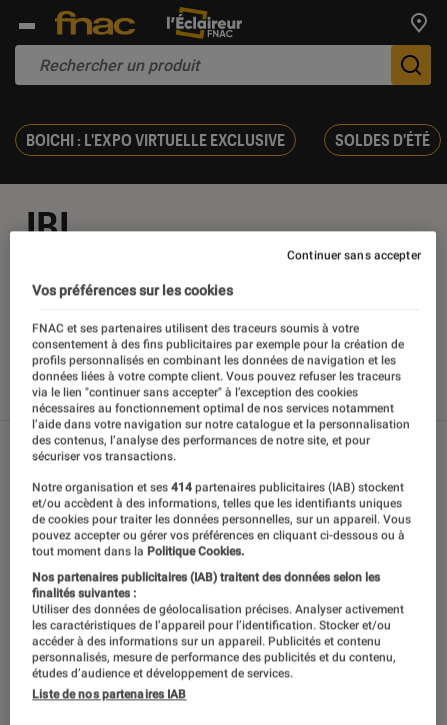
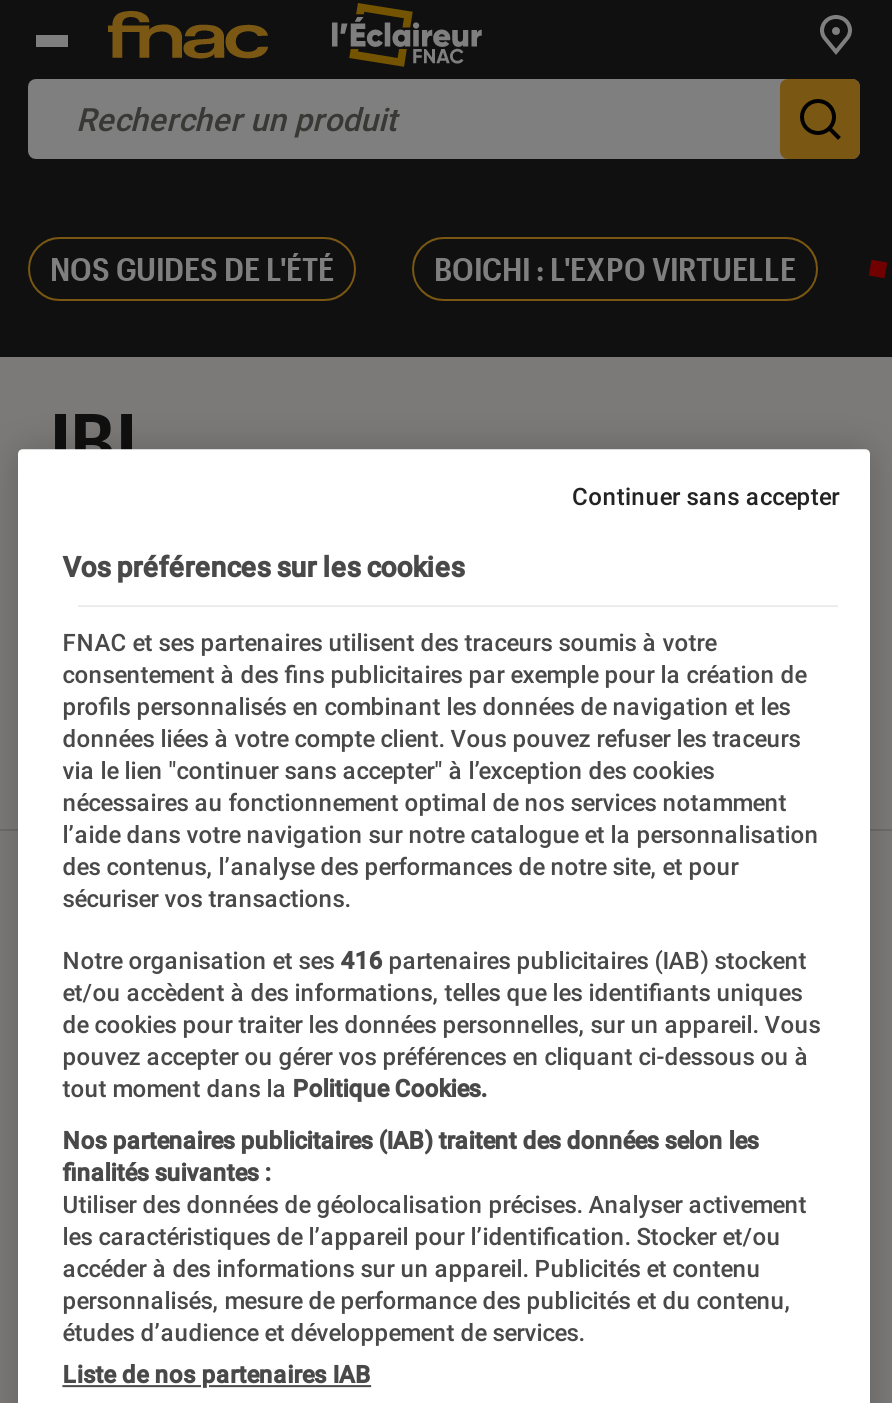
- BOICHI : L'EXPO VIRTUELLE EXCLUSIVE
- SOLDES D'ÉTÉ
+ NOS GUIDES DE L'ÉTÉ
+ BOICHI : L'EXPO VIRTUELLE

- Notre organisation et ses 414 partenaires publicitaires (IAB) stockent
+ Notre organisation et ses 416 partenaires publicitaires (IAB) stockent
